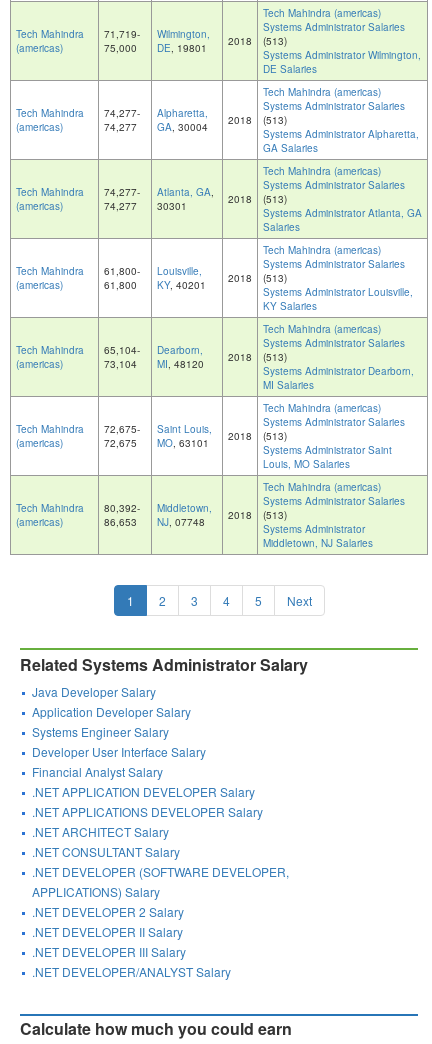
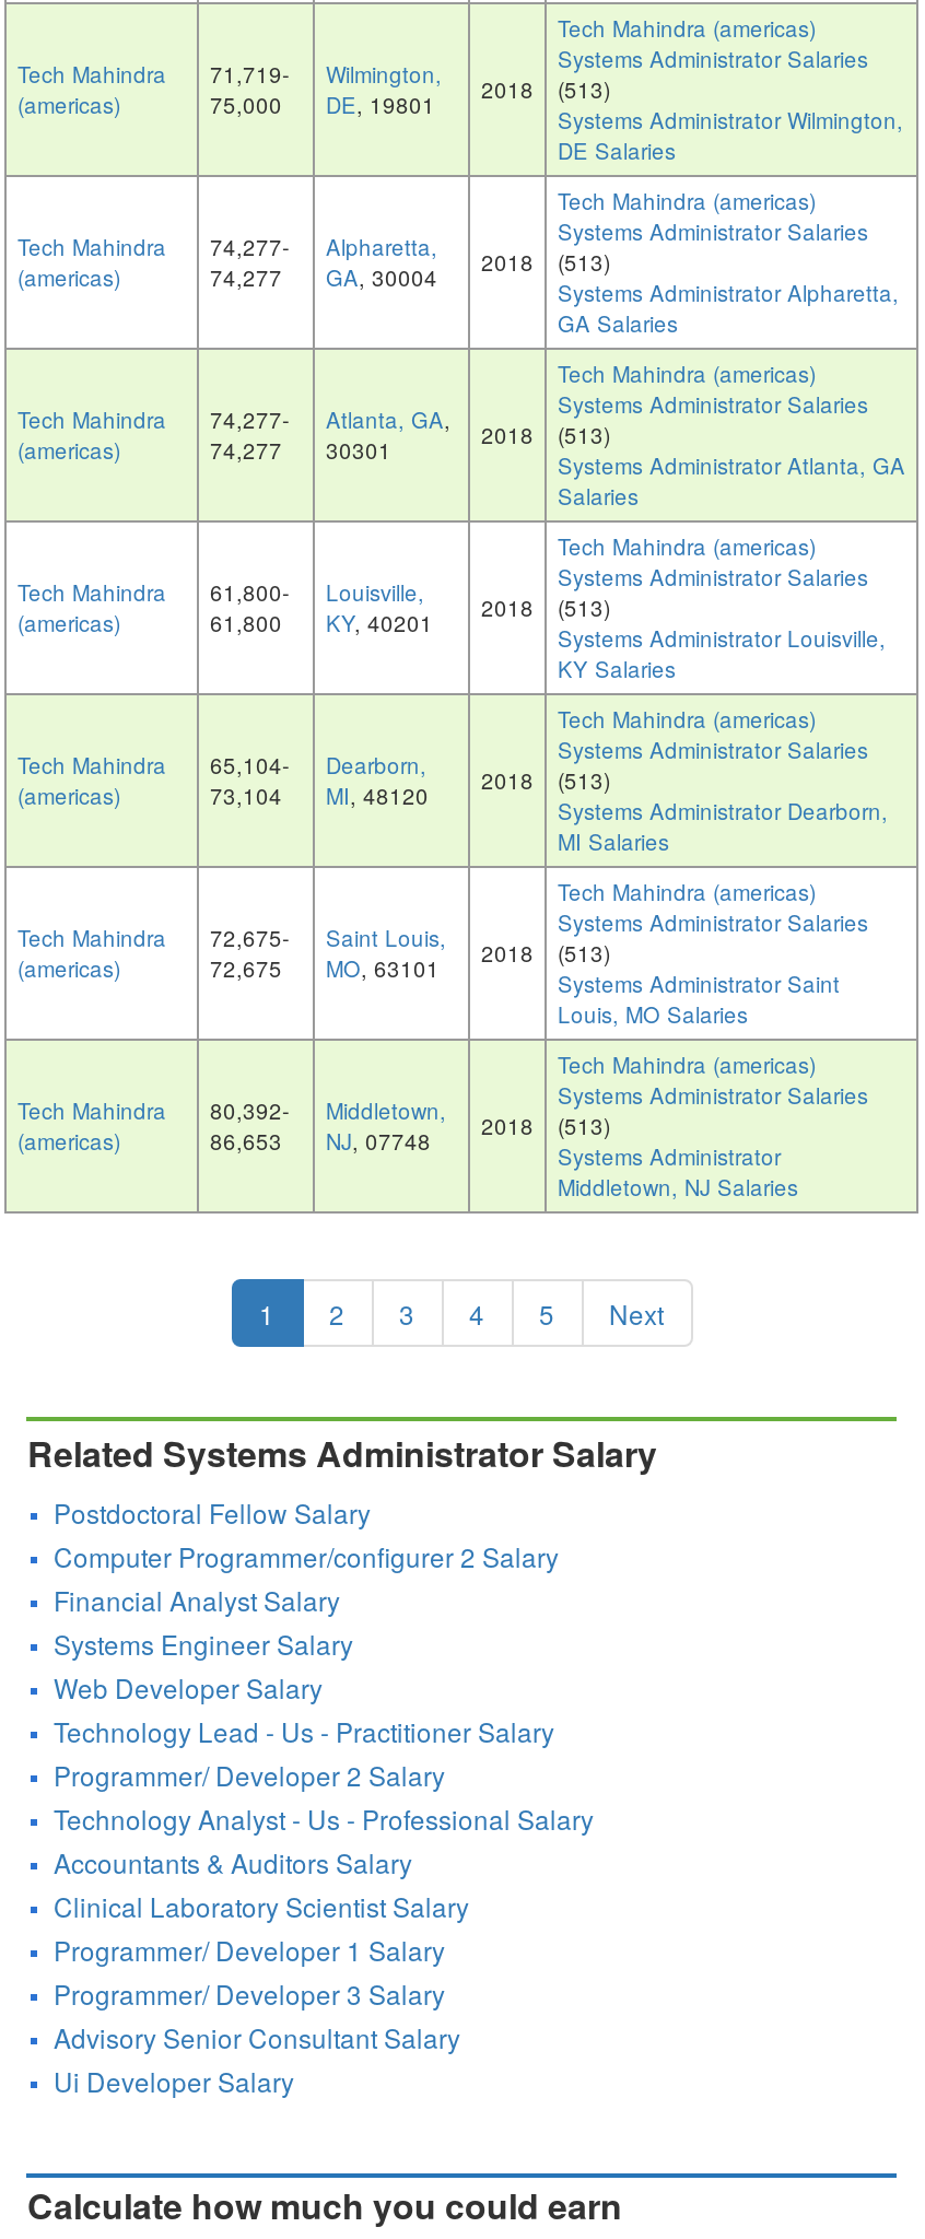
- Java Developer Salary
- Application Developer Salary
+ Postdoctoral Fellow Salary
+ Computer Programmer/configurer 2 Salary

moved down: Systems Engineer Salary

- Developer User Interface Salary
- .NET APPLICATION DEVELOPER Salary
- .NET APPLICATIONS DEVELOPER Salary
- .NET ARCHITECT Salary
- .NET CONSULTANT Salary
- .NET DEVELOPER (SOFTWARE DEVELOPER,
- APPLICATIONS) Salary
- .NET DEVELOPER 2 Salary
- .NET DEVELOPER II Salary
- .NET DEVELOPER III Salary
- .NET DEVELOPER/ANALYST Salary
+ Web Developer Salary
+ Technology Lead - Us - Practitioner Salary
+ Programmer/ Developer 2 Salary
+ Technology Analyst - Us - Professional Salary
+ Accountants & Auditors Salary
+ Clinical Laboratory Scientist Salary
+ Programmer/ Developer 1 Salary
+ Programmer/ Developer 3 Salary
+ Advisory Senior Consultant Salary
+ Ui Developer Salary

moved up: Financial Analyst Salary
